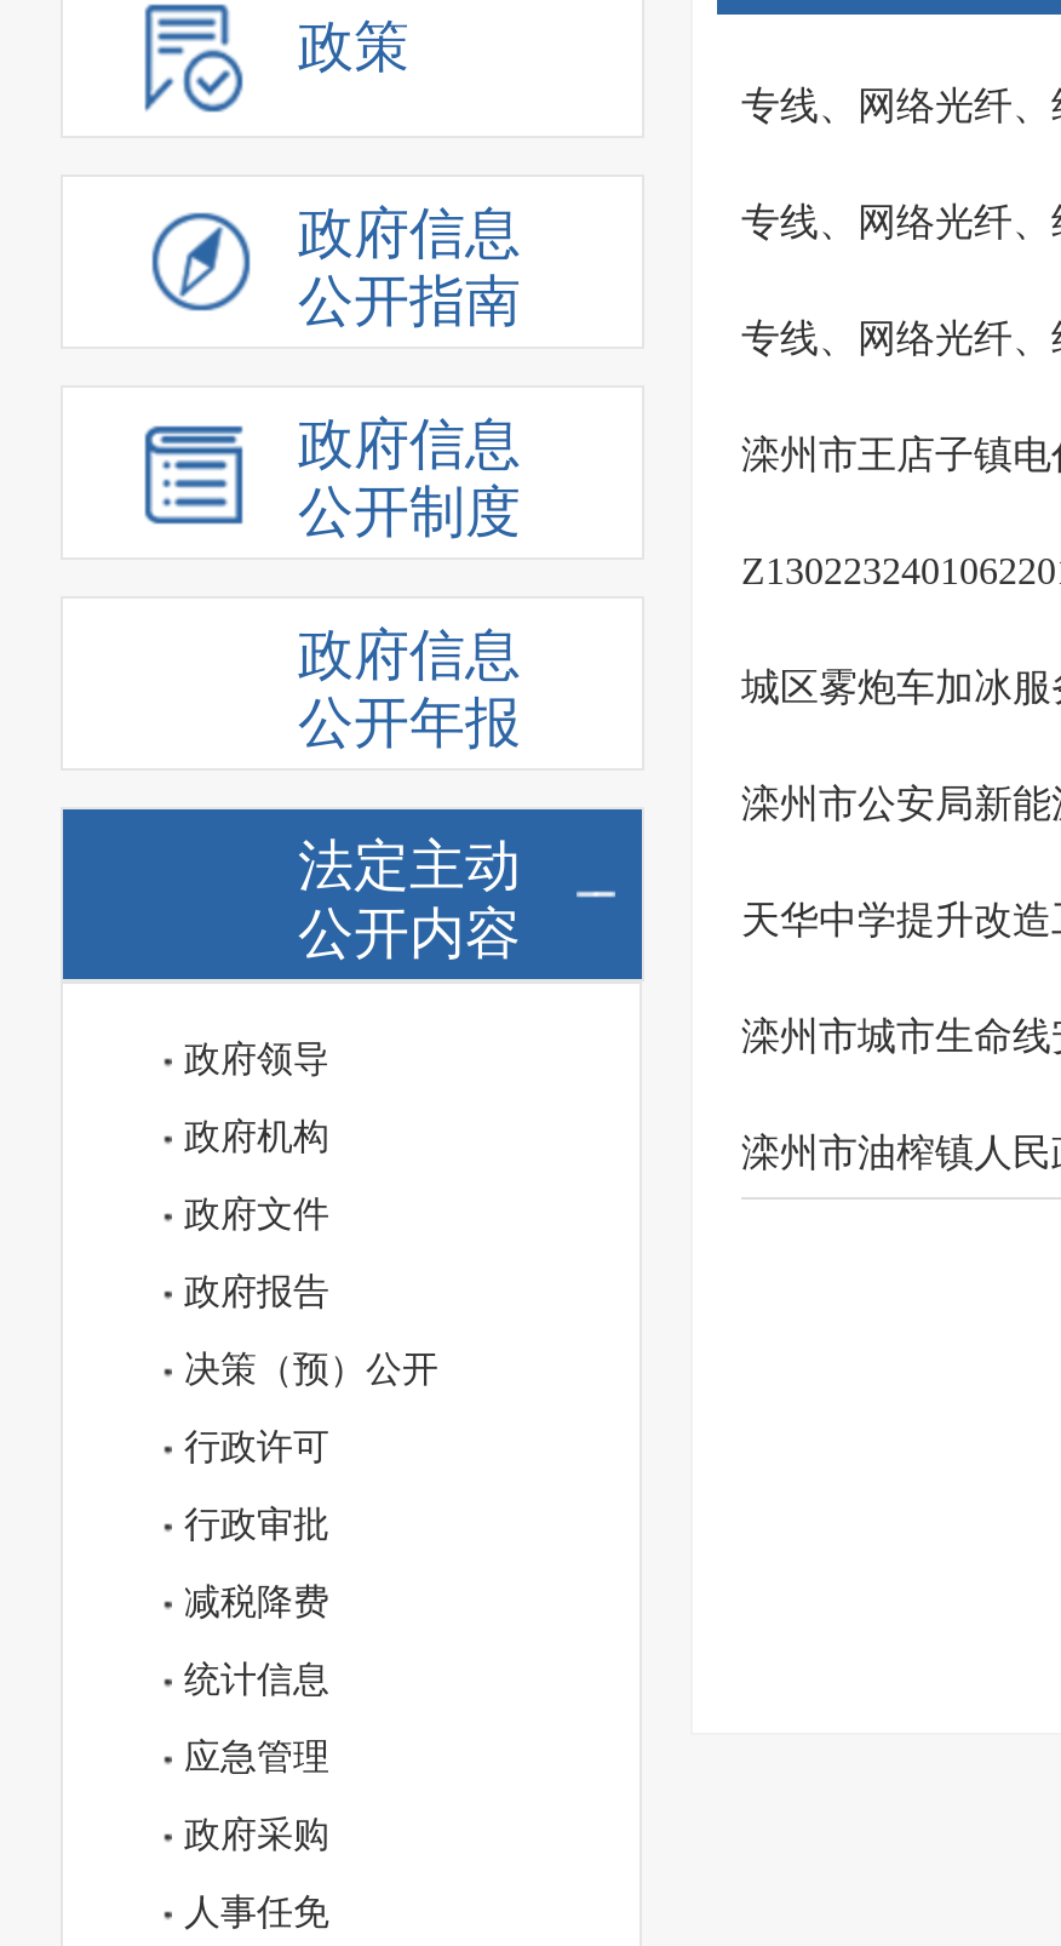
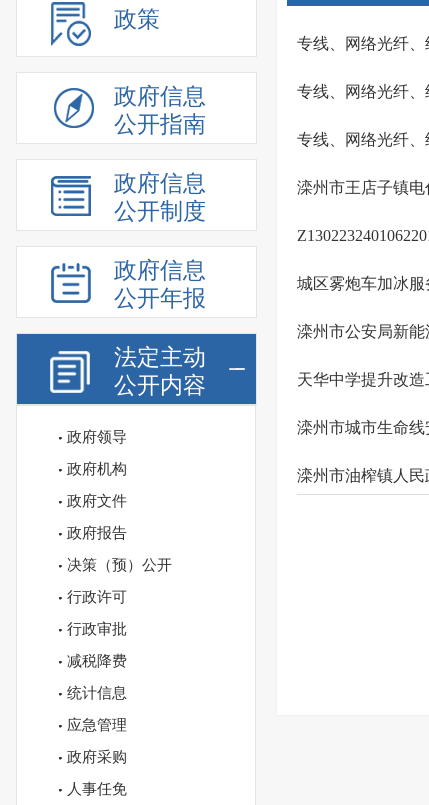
+ [image]

+ [image]
